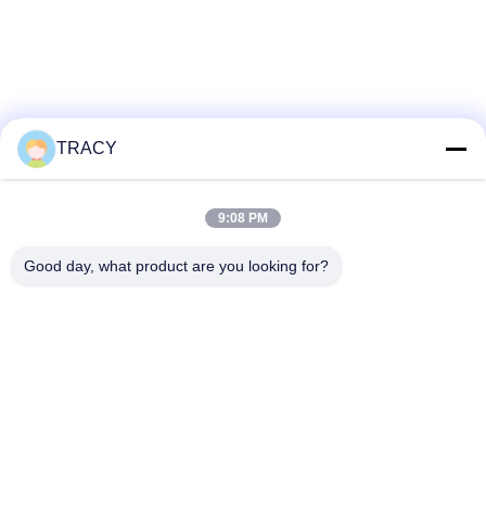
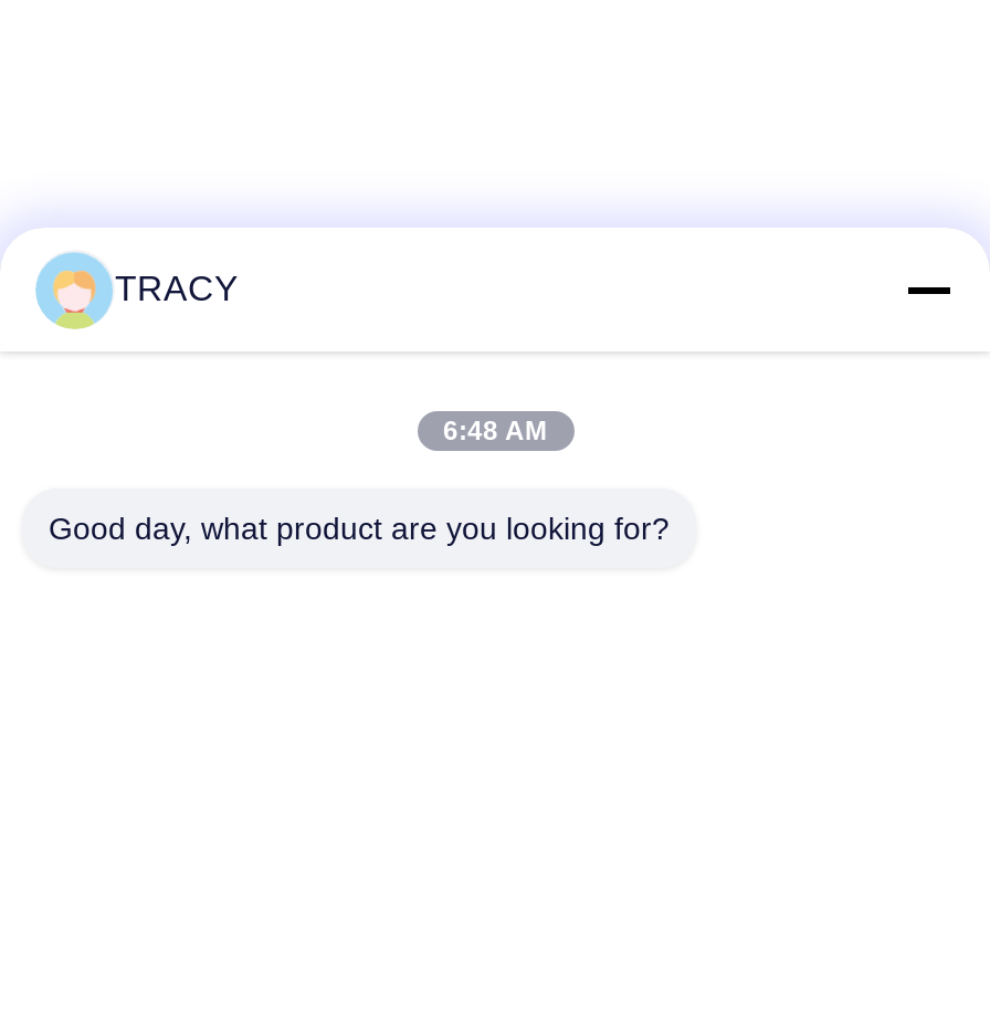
- 9:08 PM
+ 6:48 AM
